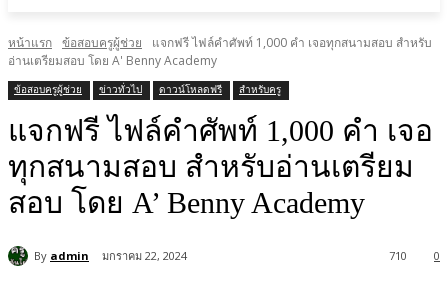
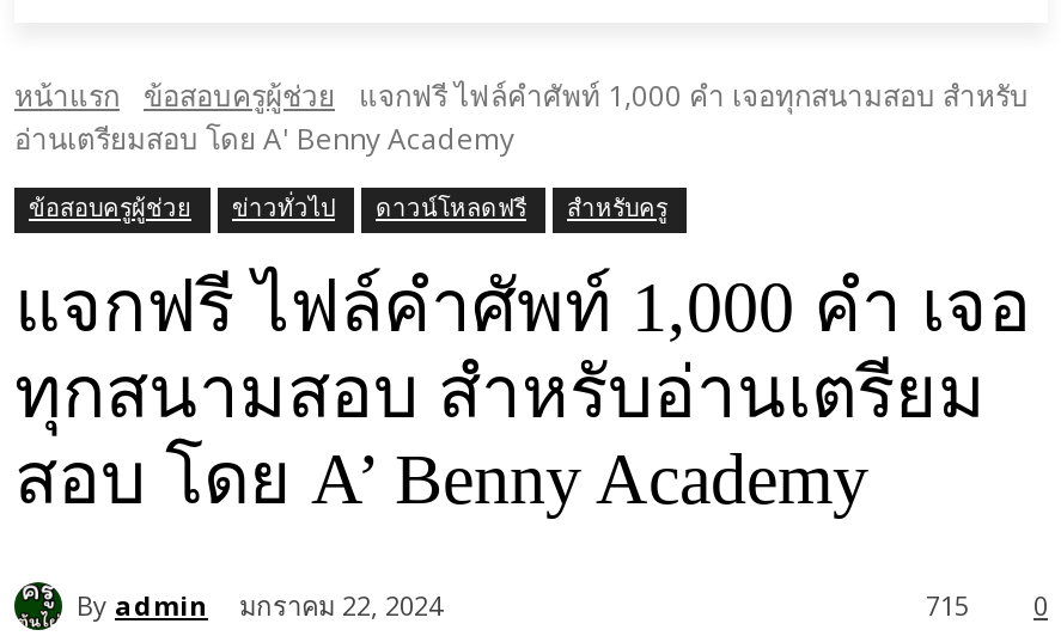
- 710 0
+ 715 0
